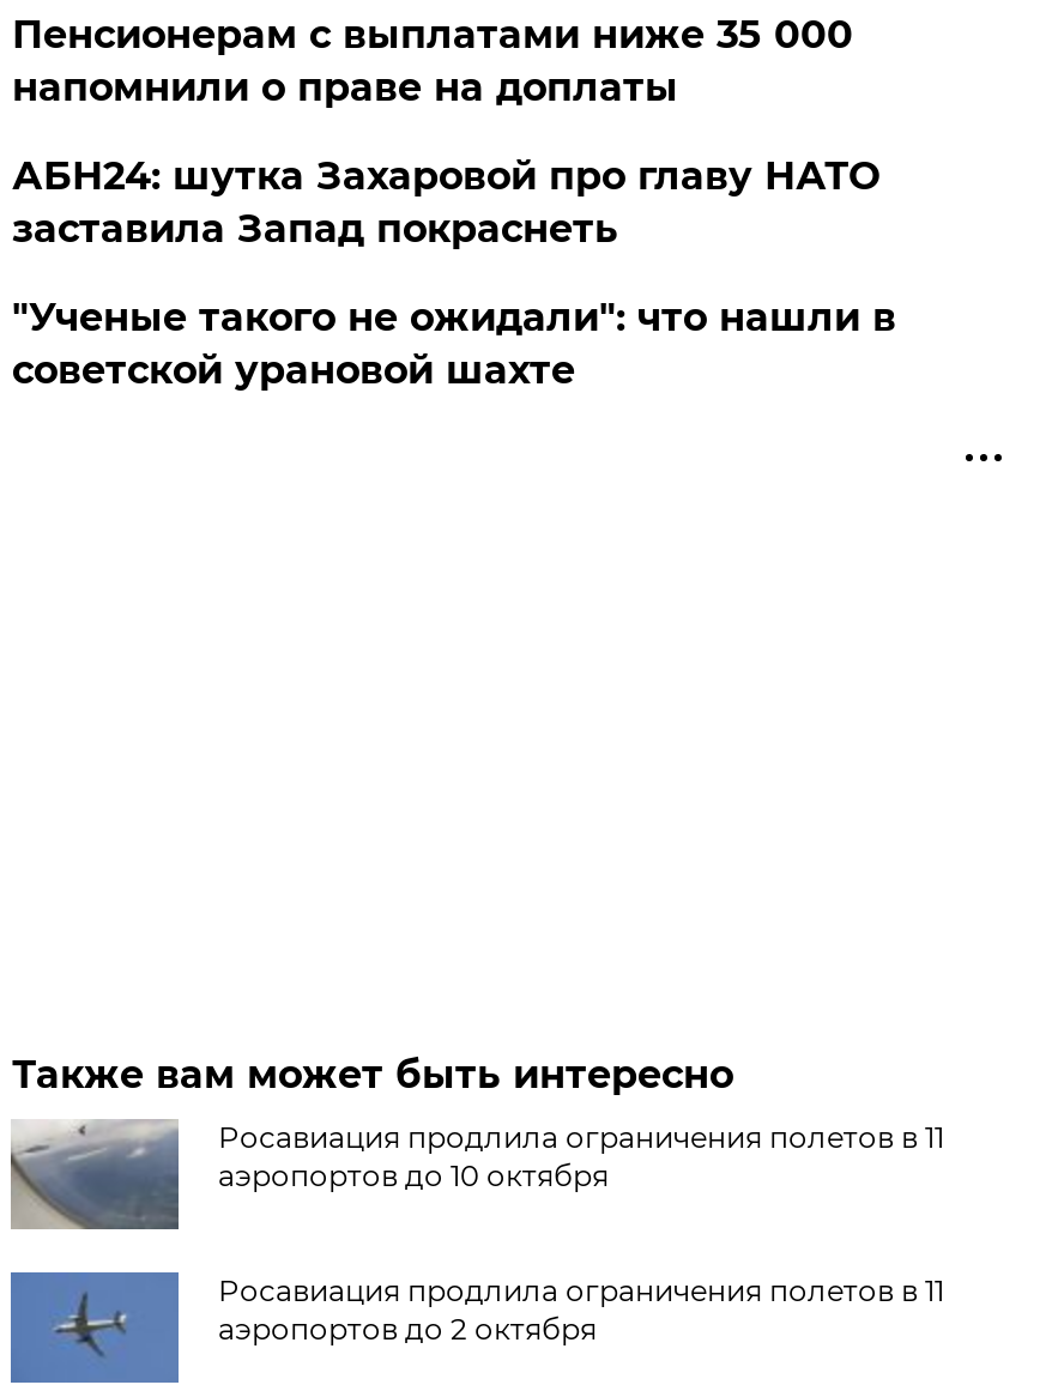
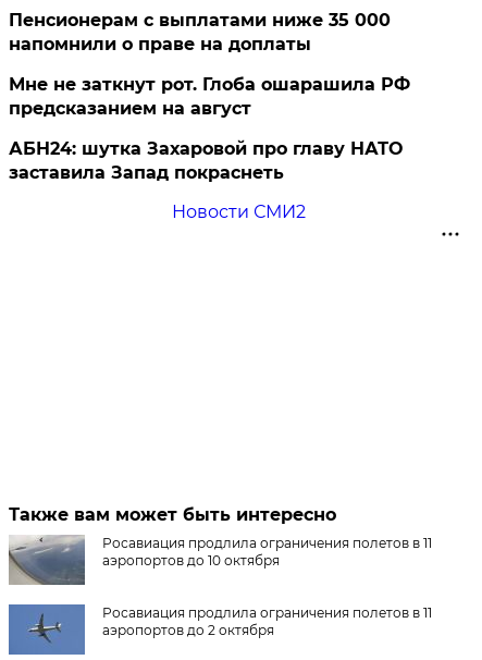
+ Мне не заткнут рот. Глоба ошарашила РФ
+ предсказанием на август

moved down: АБН24: шутка Захаровой про главу НАТО | заставила Запад покраснеть

- "Ученые такого не ожидали": что нашли в
- советской урановой шахте
+ Новости СМИ2
